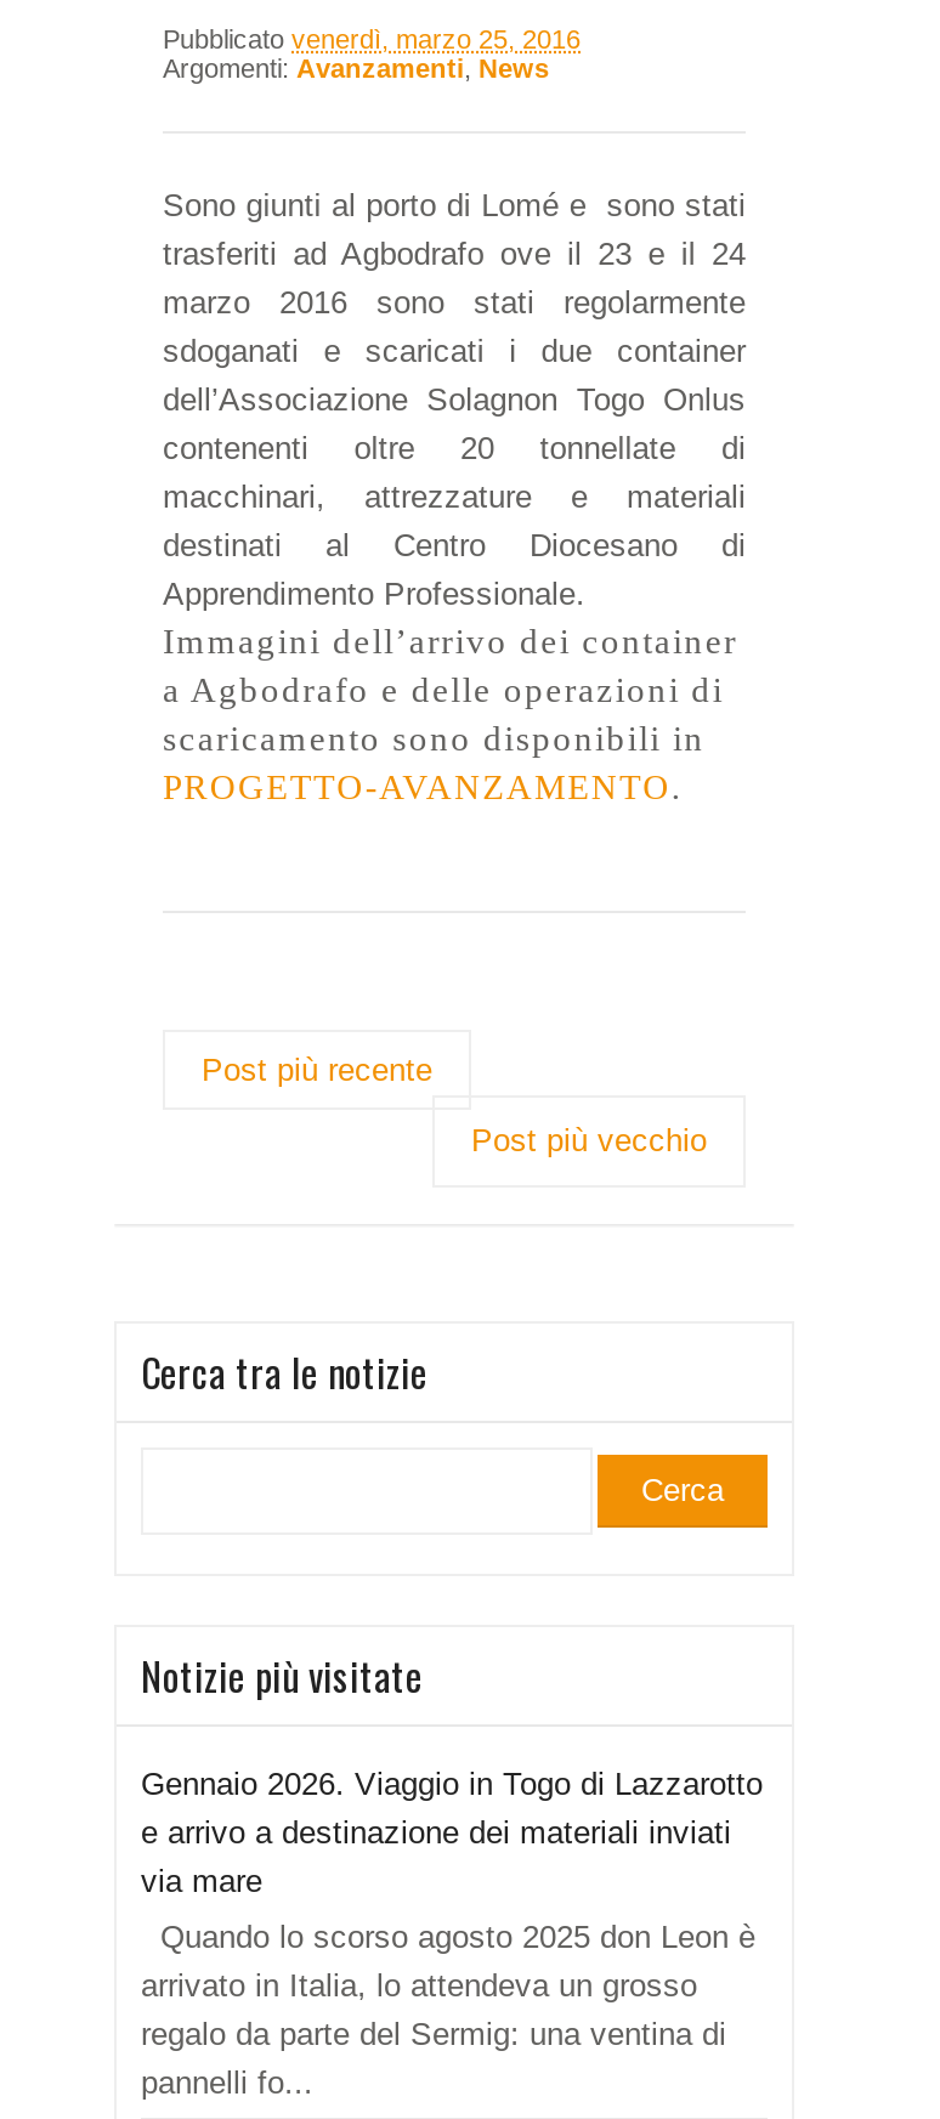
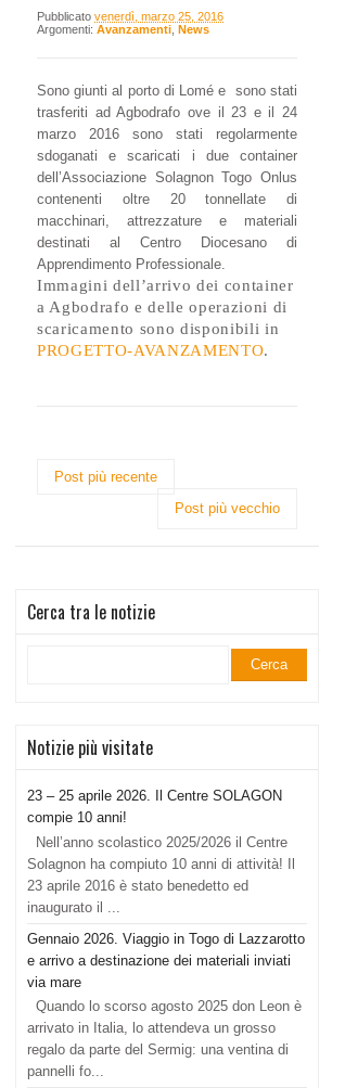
+ 23 – 25 aprile 2026. Il Centre SOLAGON
+ compie 10 anni!
+ Nell’anno scolastico 2025/2026 il Centre
+ Solagnon ha compiuto 10 anni di attività! Il
+ 23 aprile 2016 è stato benedetto ed
+ inaugurato il ...
